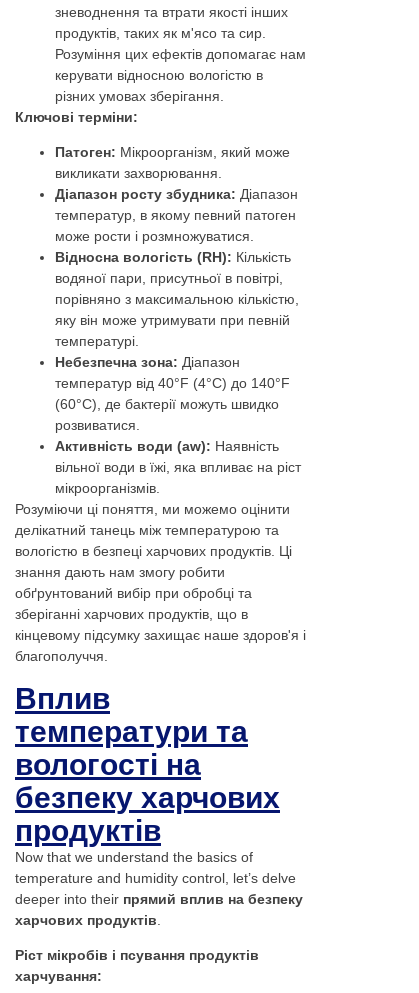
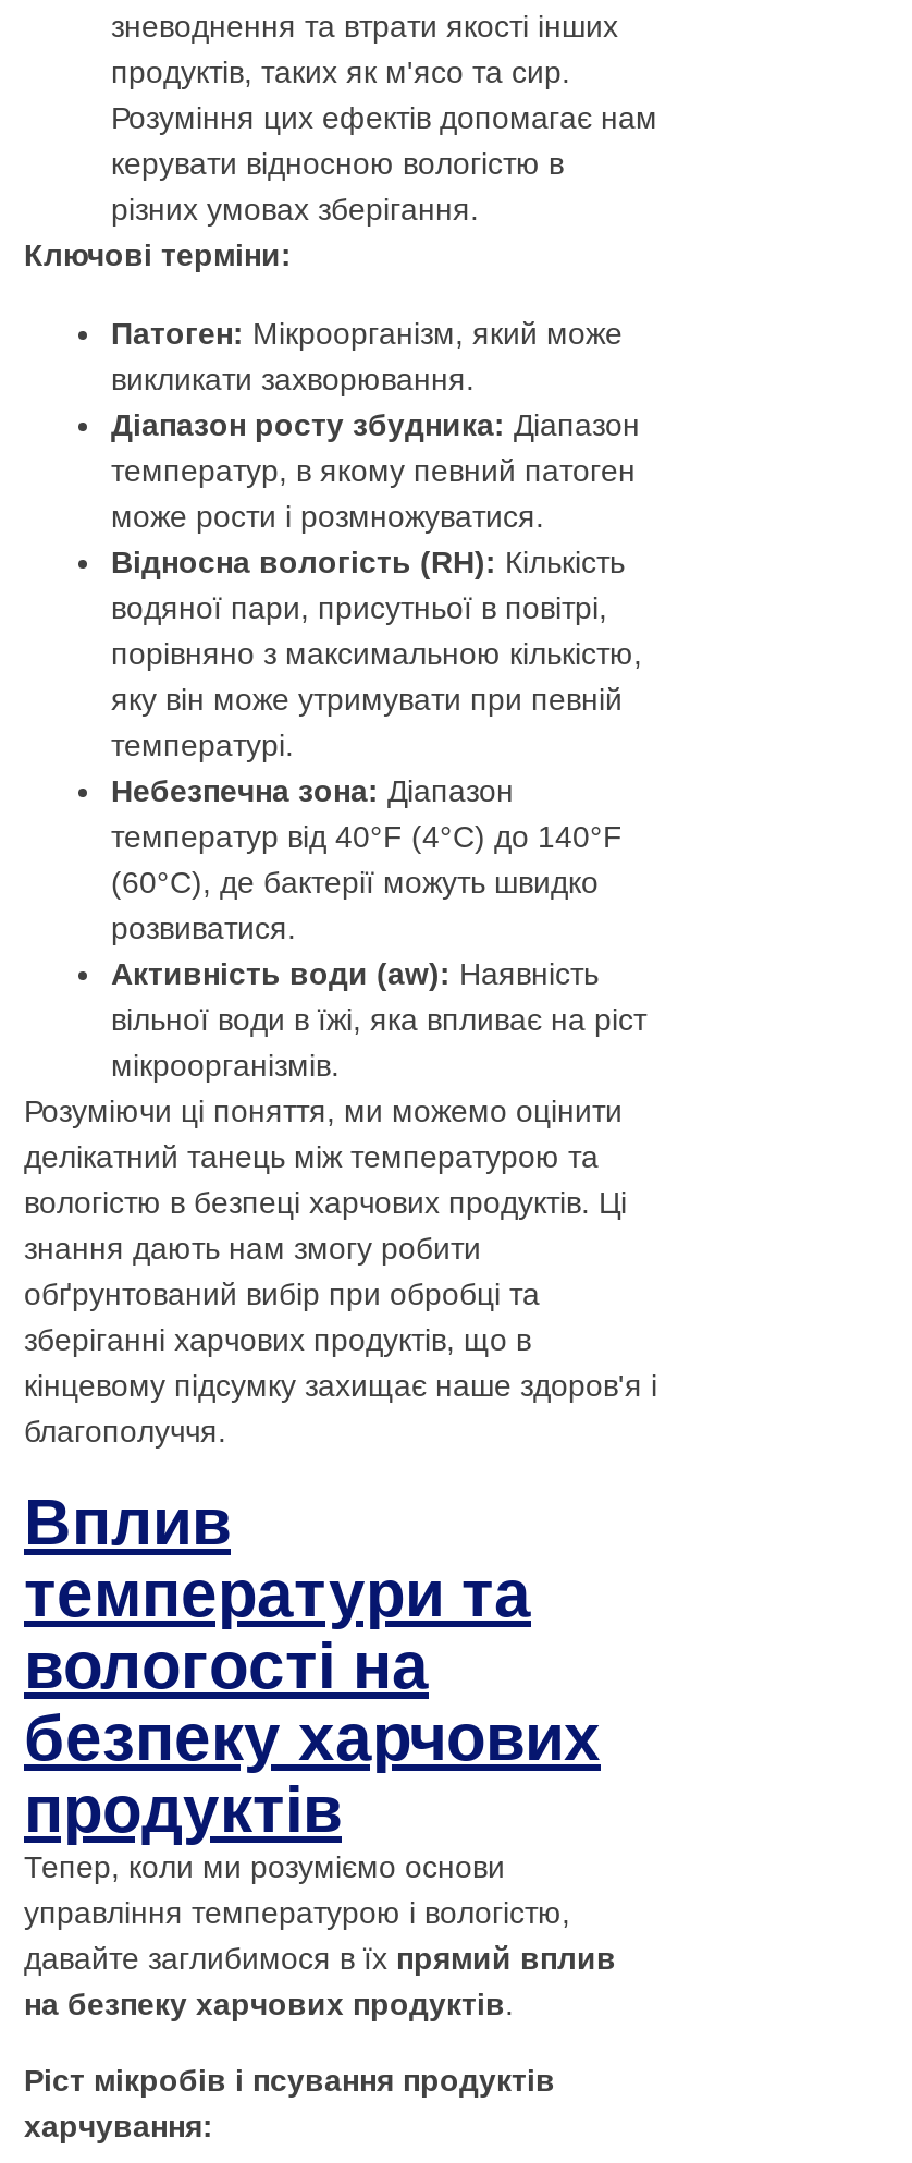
- Now that we understand the basics of
- temperature and humidity control, let’s delve
- deeper into their прямий вплив на безпеку
- харчових продуктів.
+ Тепер, коли ми розуміємо основи
+ управління температурою і вологістю,
+ давайте заглибимося в їх прямий вплив
+ на безпеку харчових продуктів.
